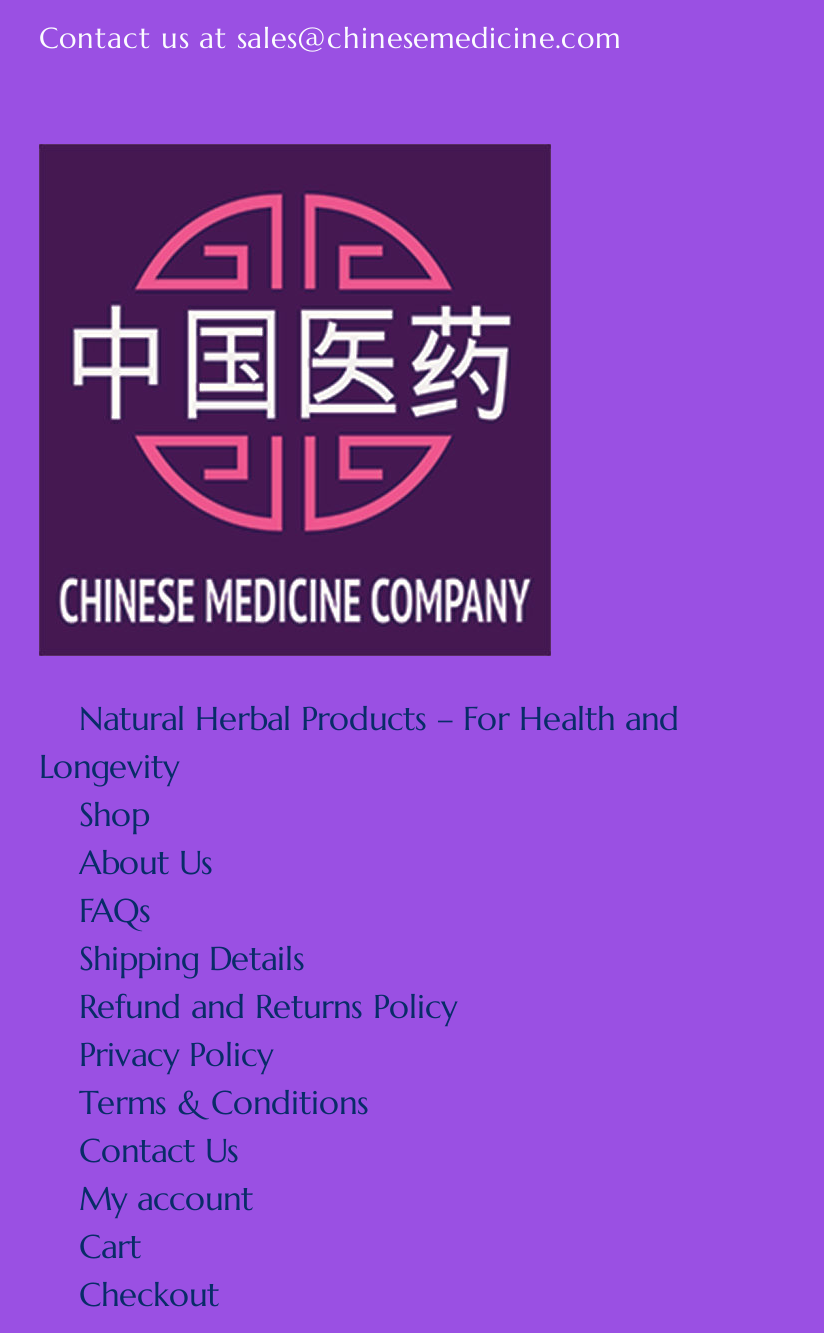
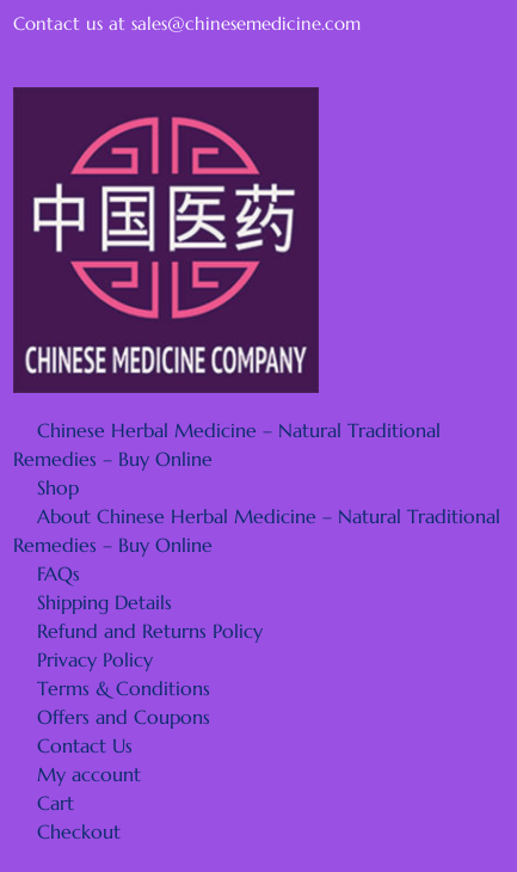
- Natural Herbal Products – For Health and
- Longevity
+ Chinese Herbal Medicine – Natural Traditional
+ Remedies – Buy Online

- About Us
+ About Chinese Herbal Medicine – Natural Traditional
+ Remedies – Buy Online

+ Offers and Coupons
